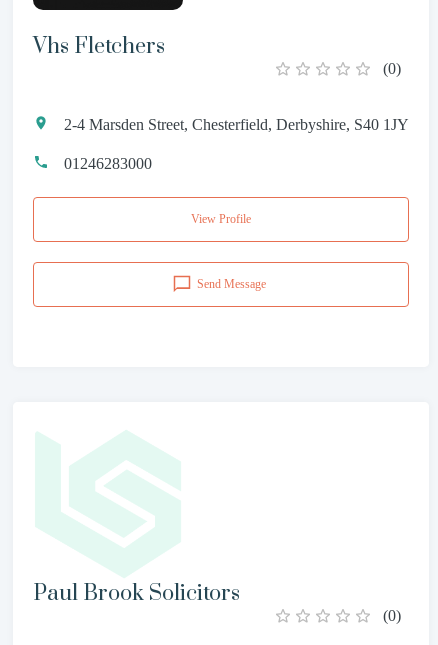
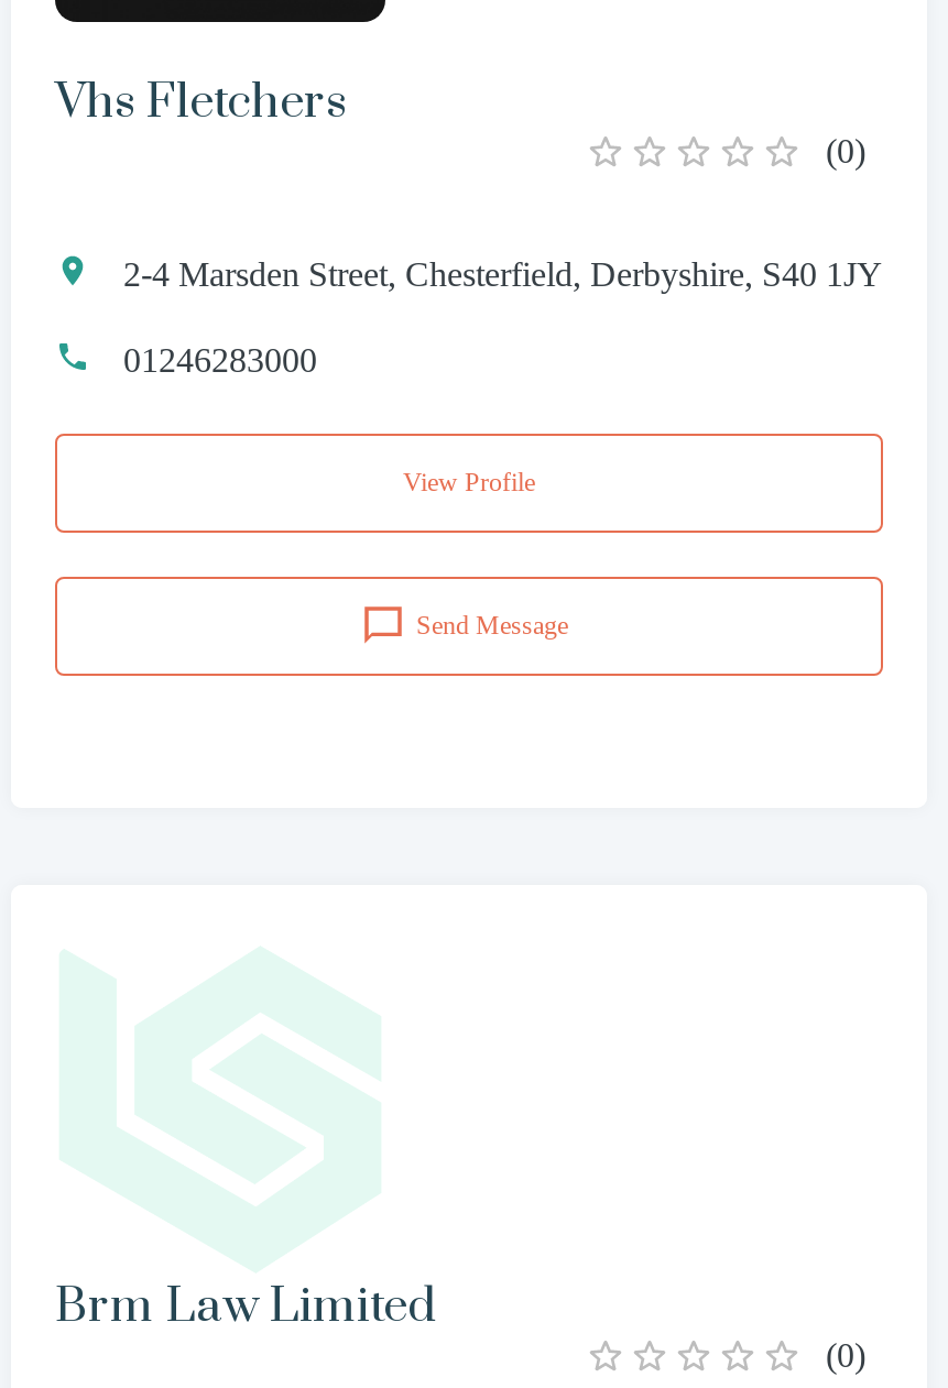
- Paul Brook Solicitors
+ Brm Law Limited
